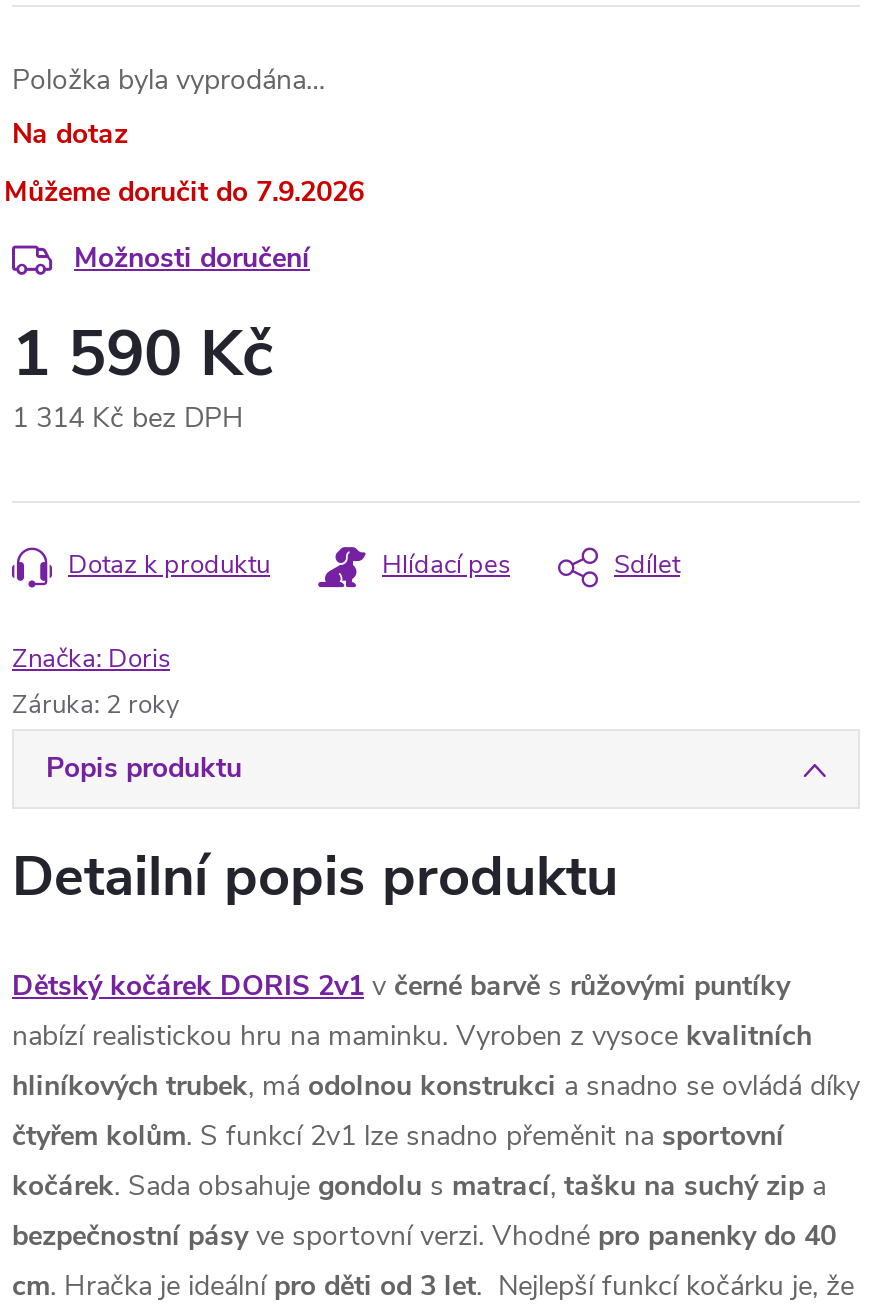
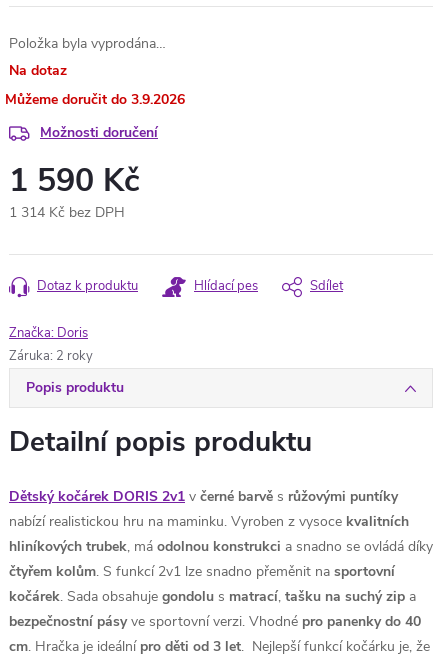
- 7.9.2026
+ 3.9.2026
